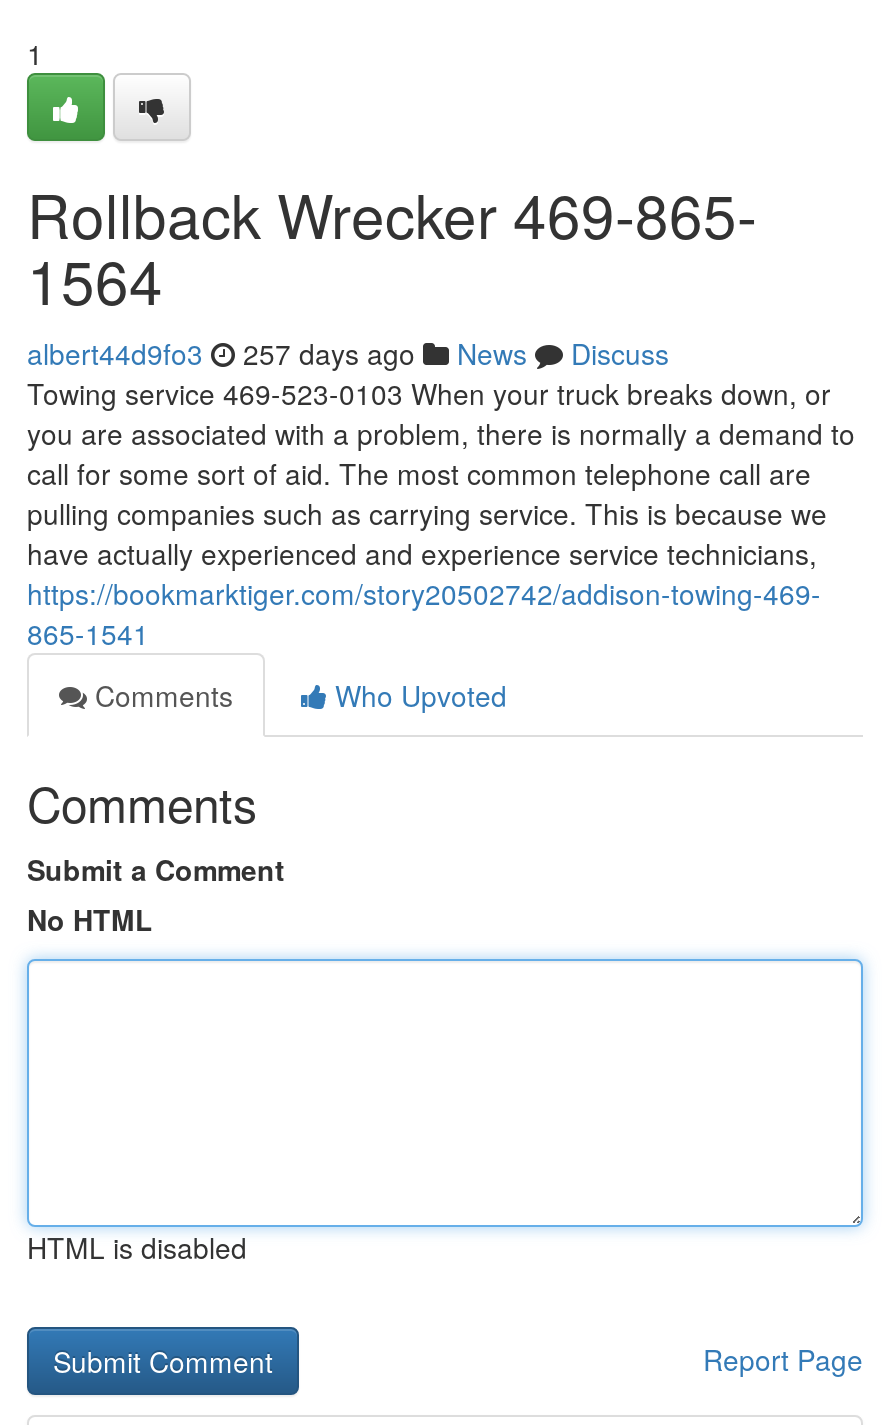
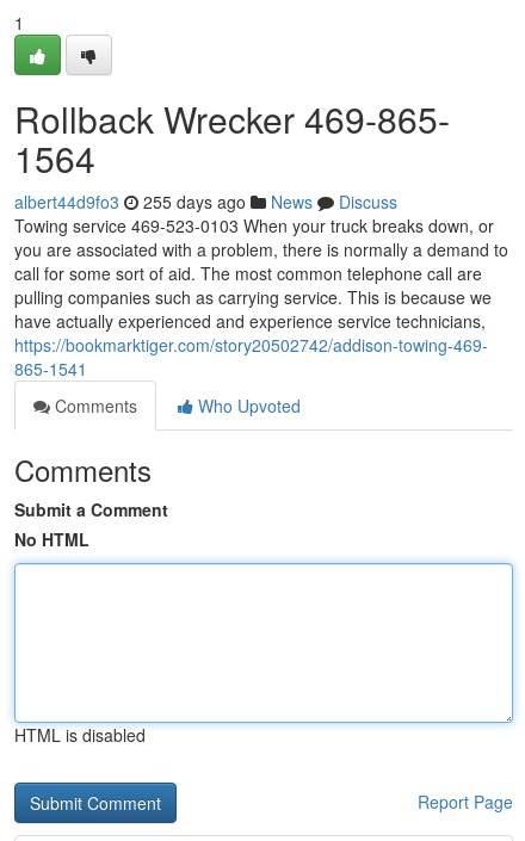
- albert44d9fo3 257 days ago News Discuss
+ albert44d9fo3 255 days ago News Discuss
